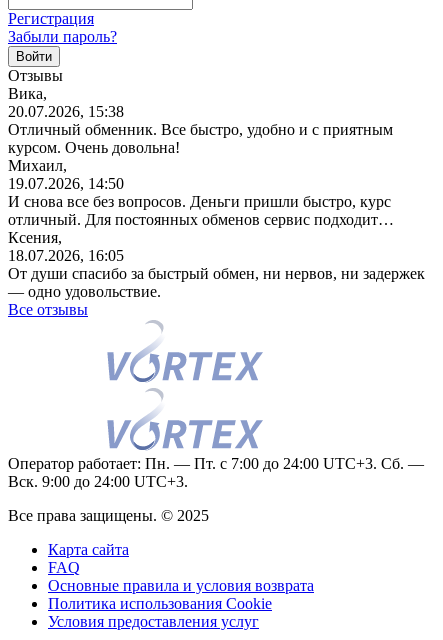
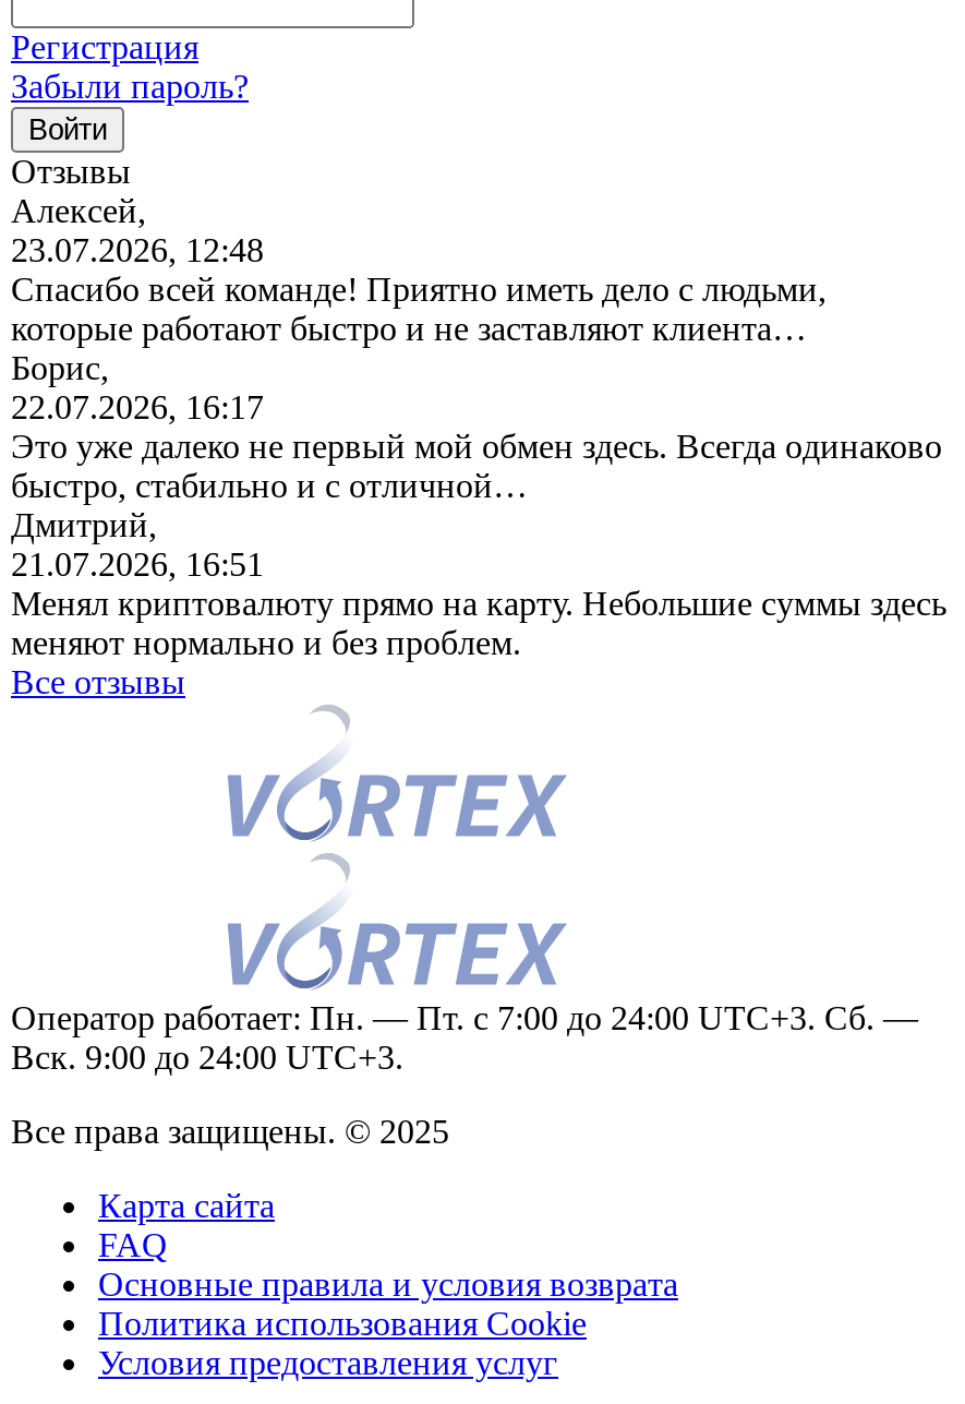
- Вика,
- 20.07.2026, 15:38
- Отличный обменник. Все быстро, удобно и с приятным
- курсом. Очень довольна!
- Михаил,
- 19.07.2026, 14:50
- И снова все без вопросов. Деньги пришли быстро, курс
- отличный. Для постоянных обменов сервис подходит…
- Ксения,
- 18.07.2026, 16:05
- От души спасибо за быстрый обмен, ни нервов, ни задержек
- — одно удовольствие.
+ Алексей,
+ 23.07.2026, 12:48
+ Спасибо всей команде! Приятно иметь дело с людьми,
+ которые работают быстро и не заставляют клиента…
+ Борис,
+ 22.07.2026, 16:17
+ Это уже далеко не первый мой обмен здесь. Всегда одинаково
+ быстро, стабильно и с отличной…
+ Дмитрий,
+ 21.07.2026, 16:51
+ Менял криптовалюту прямо на карту. Небольшие суммы здесь
+ меняют нормально и без проблем.
